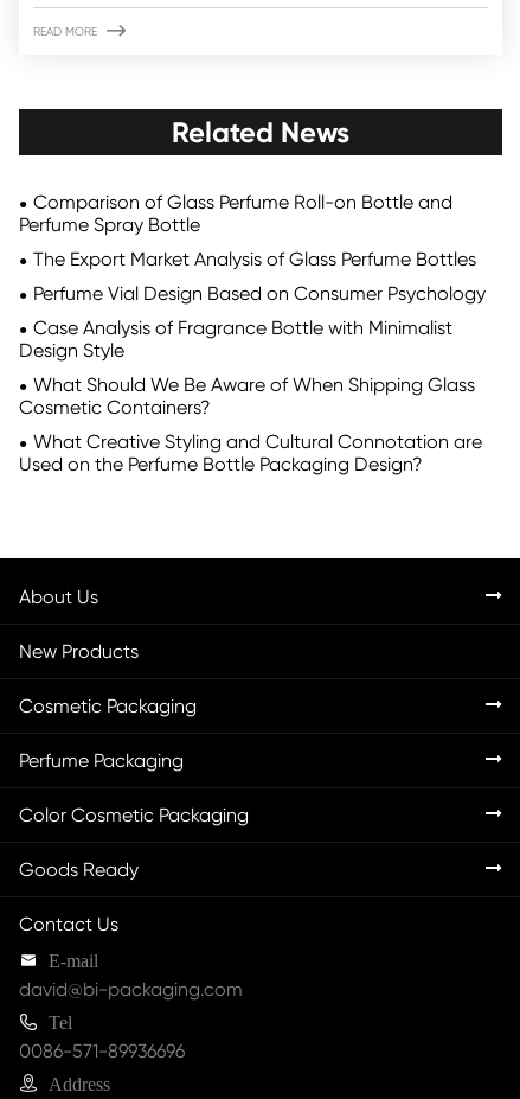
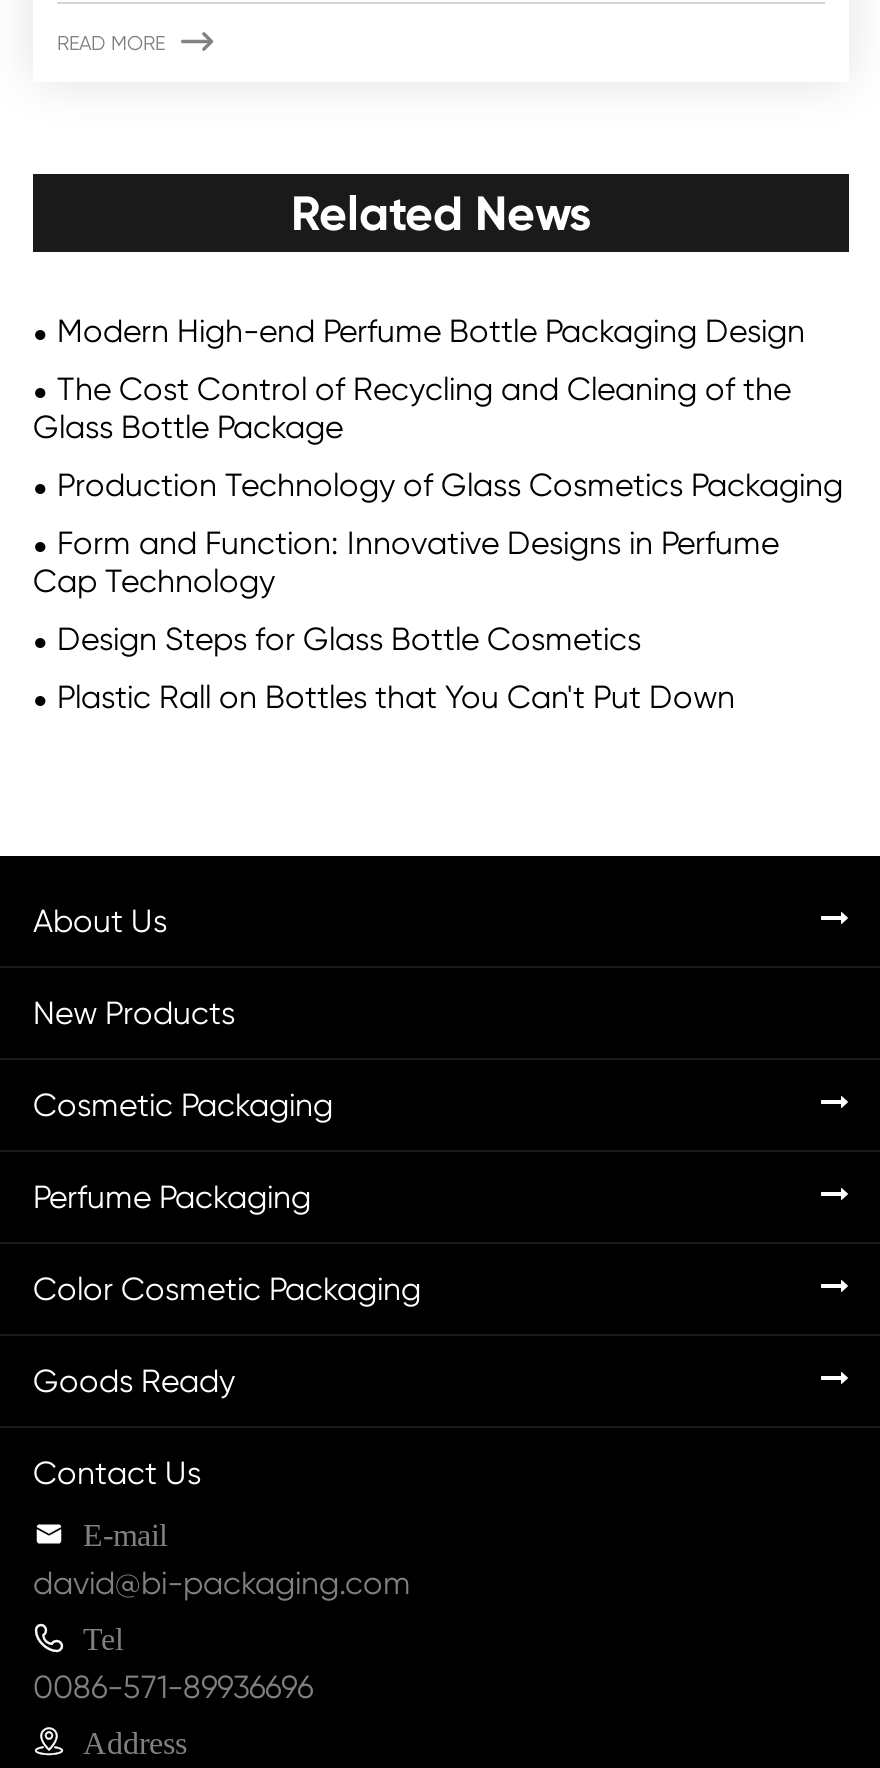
- Comparison of Glass Perfume Roll-on Bottle and
- Perfume Spray Bottle
+ Modern High-end Perfume Bottle Packaging Design

- The Export Market Analysis of Glass Perfume Bottles
+ The Cost Control of Recycling and Cleaning of the
+ Glass Bottle Package

- Perfume Vial Design Based on Consumer Psychology
+ Production Technology of Glass Cosmetics Packaging

- Case Analysis of Fragrance Bottle with Minimalist
- Design Style
+ Form and Function: Innovative Designs in Perfume
+ Cap Technology

- What Should We Be Aware of When Shipping Glass
- Cosmetic Containers?
+ Design Steps for Glass Bottle Cosmetics

- What Creative Styling and Cultural Connotation are
- Used on the Perfume Bottle Packaging Design?
+ Plastic Rall on Bottles that You Can't Put Down
